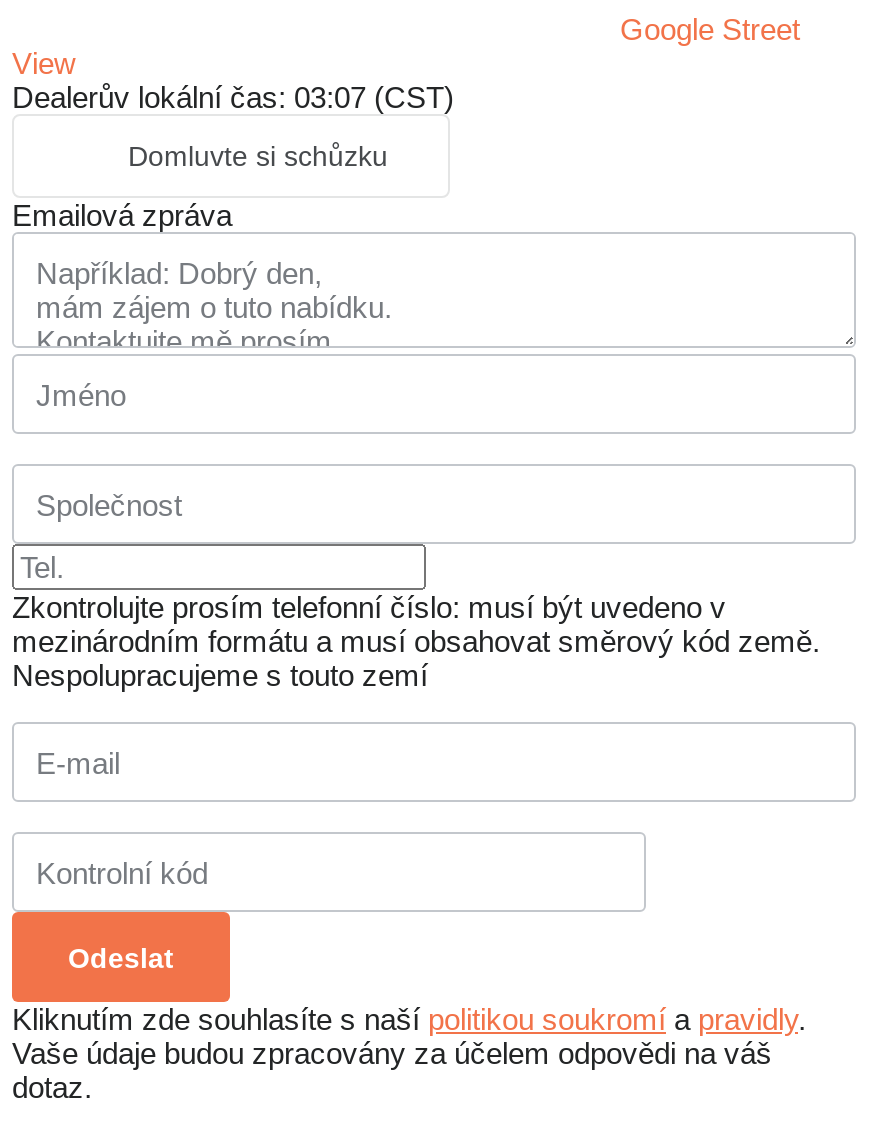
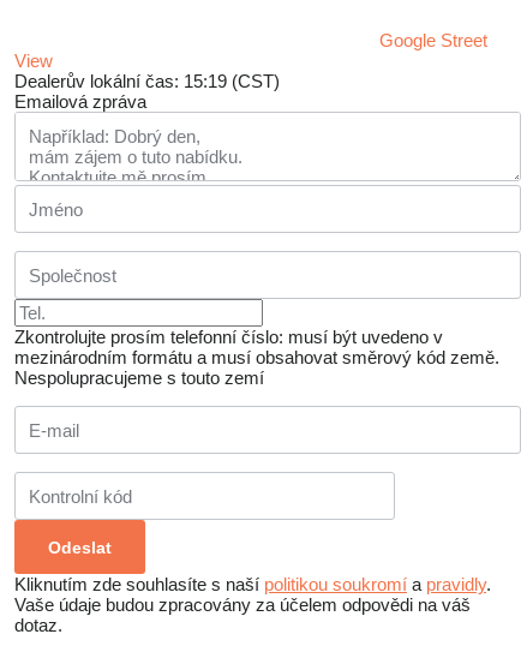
- Dealerův lokální čas: 03:07 (CST)
- Domluvte si schůzku
+ Dealerův lokální čas: 15:19 (CST)
